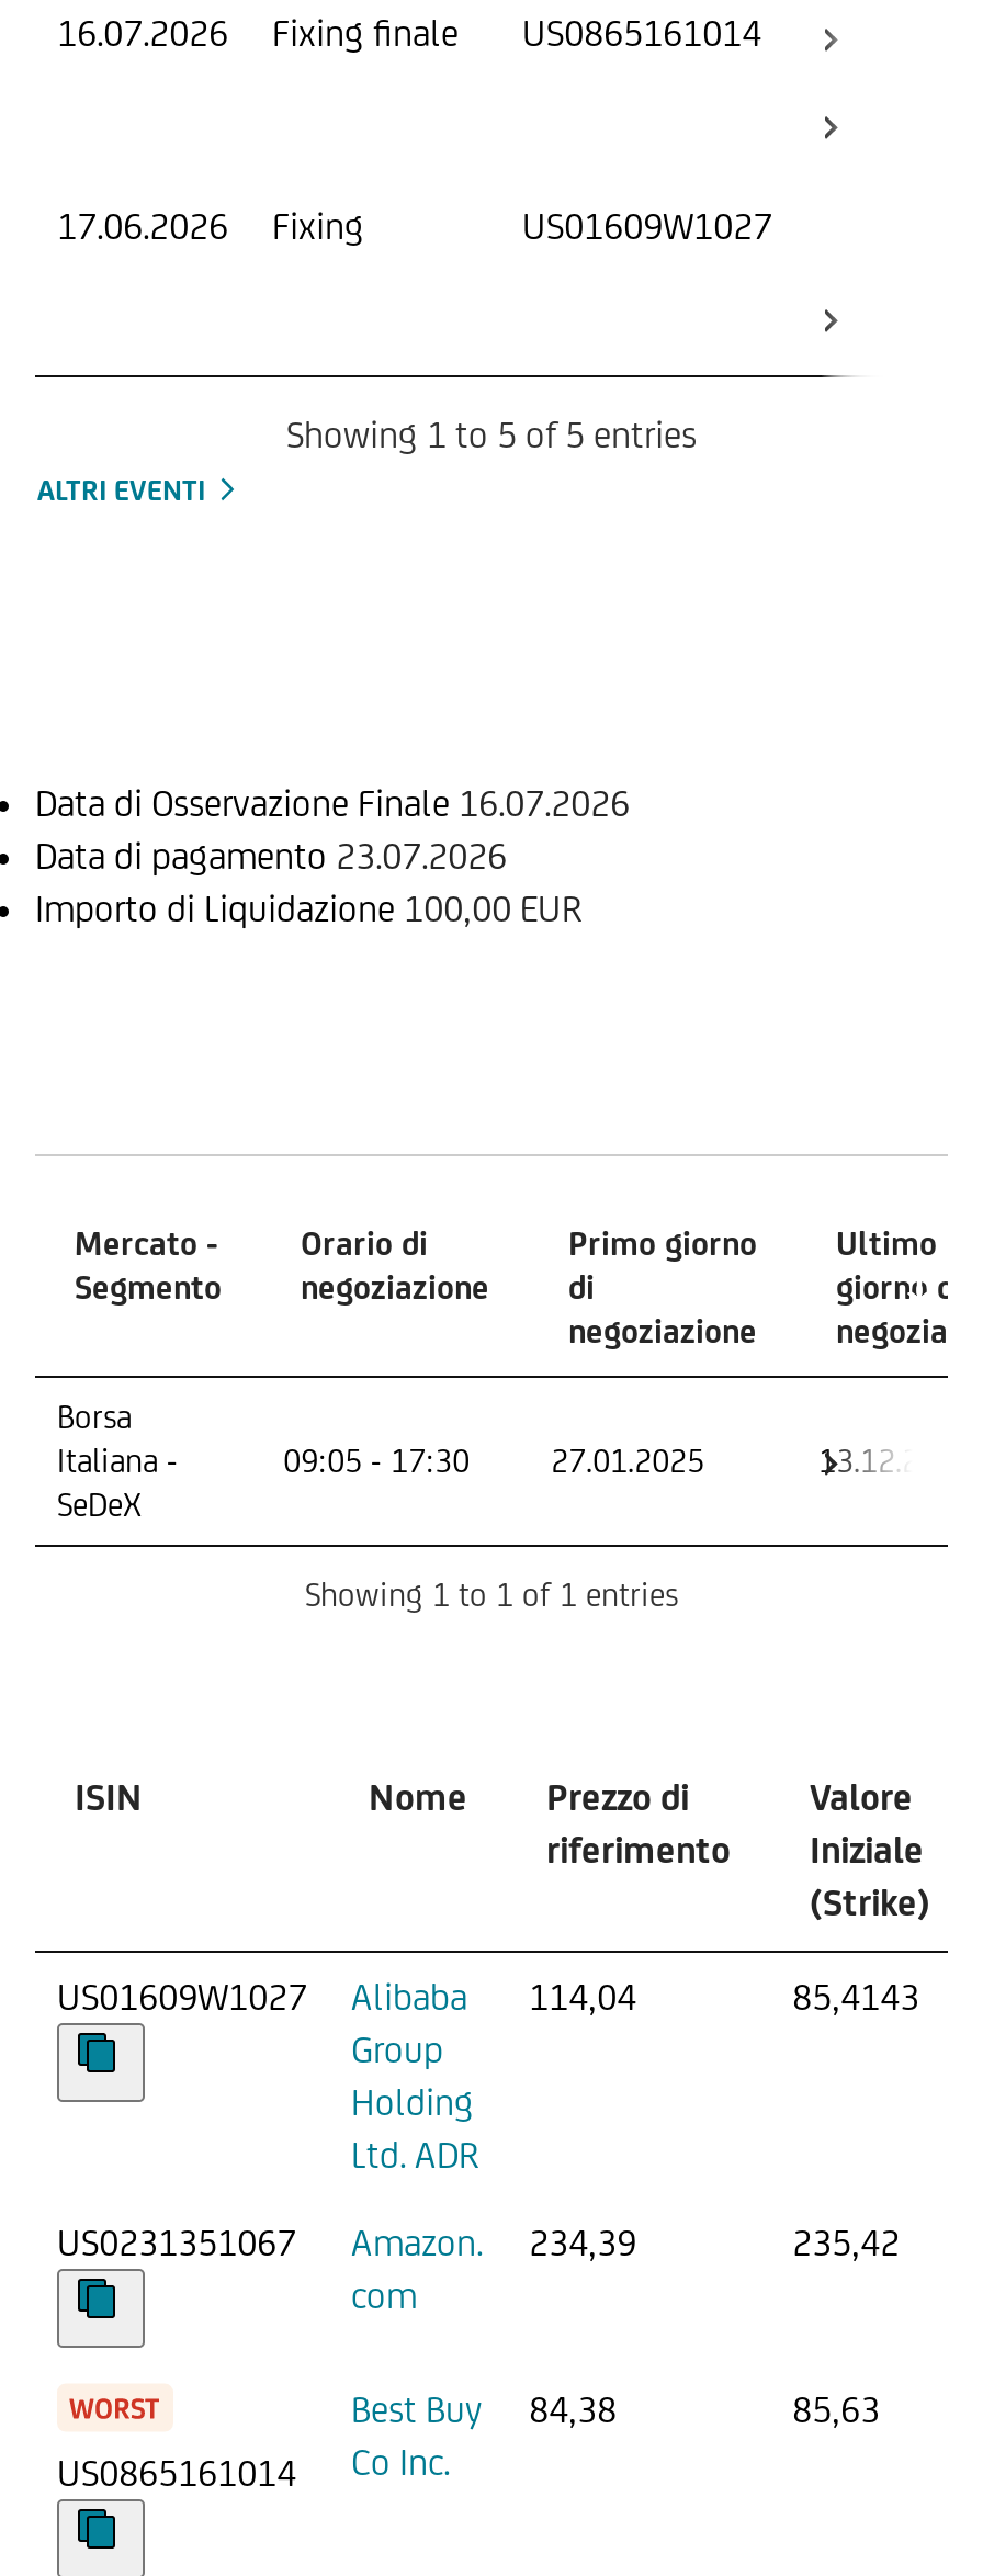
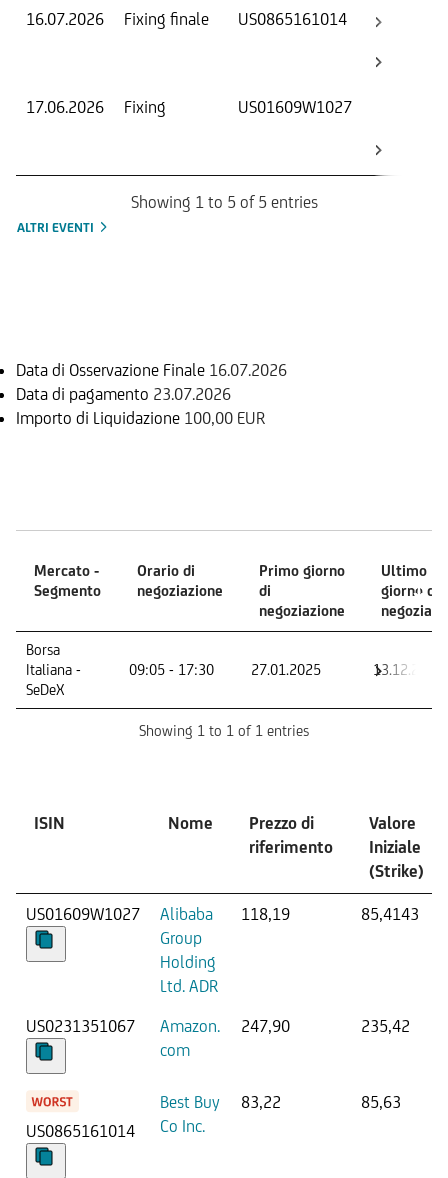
- US01609W1027 Alibaba 114,04
+ US01609W1027 Alibaba 118,19

- US0231351067 Amazon. 234,39
+ US0231351067 Amazon. 247,90

- Best Buy 84,38
+ Best Buy 83,22
